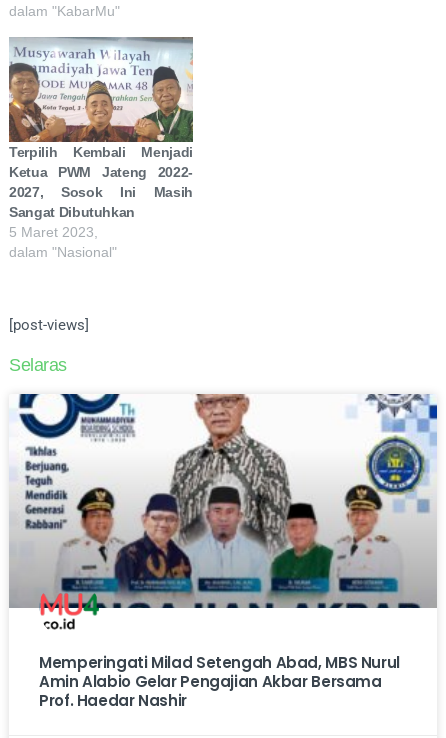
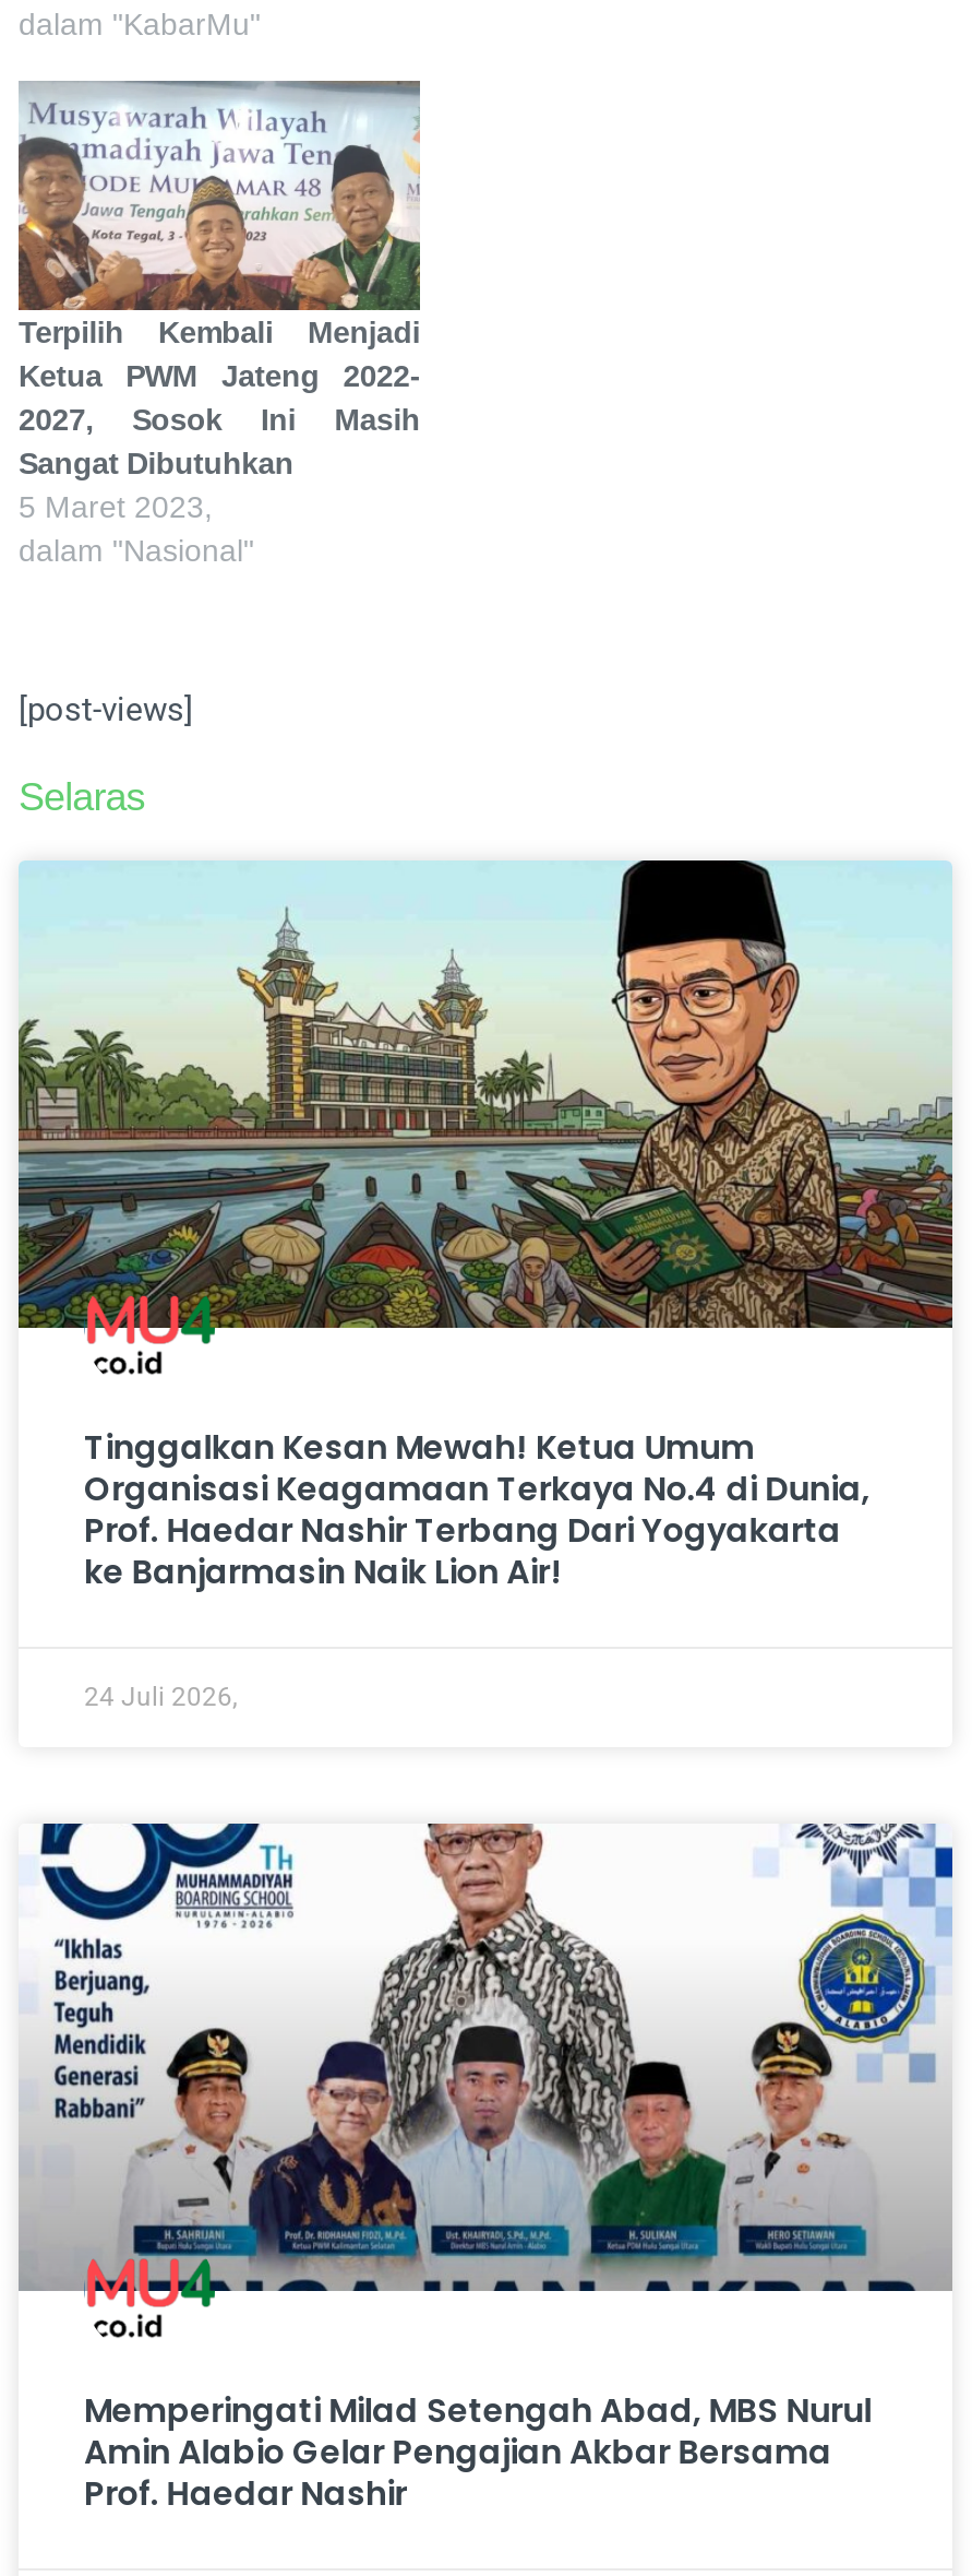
+ [image]

+ Tinggalkan Kesan Mewah! Ketua Umum
+ Organisasi Keagamaan Terkaya No.4 di Dunia,
+ Prof. Haedar Nashir Terbang Dari Yogyakarta
+ ke Banjarmasin Naik Lion Air!
+ 24 Juli 2026,
